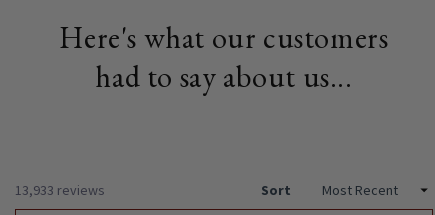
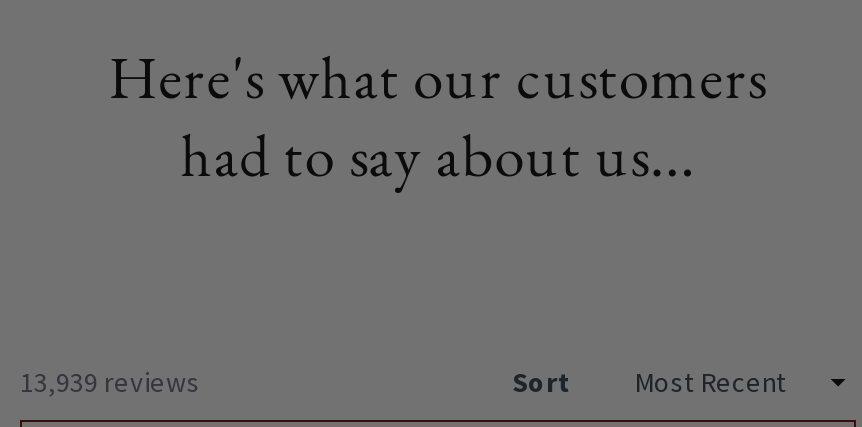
- 13,933 reviews
+ 13,939 reviews
